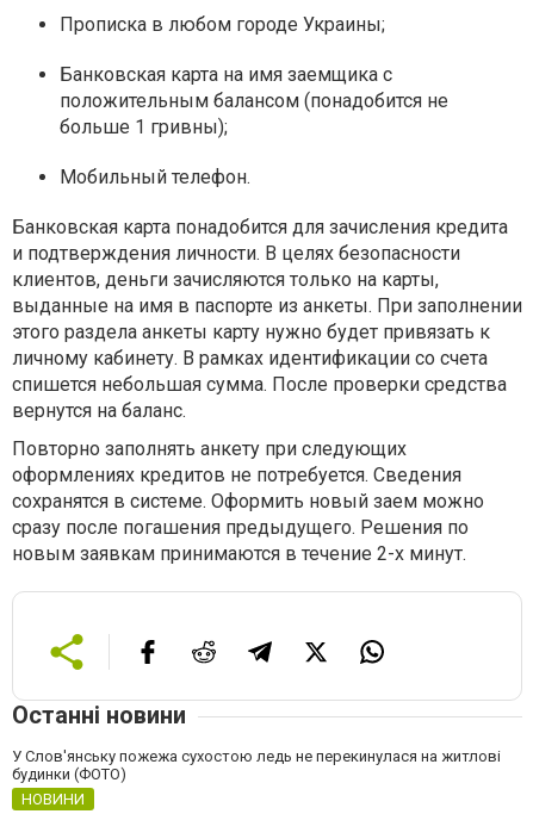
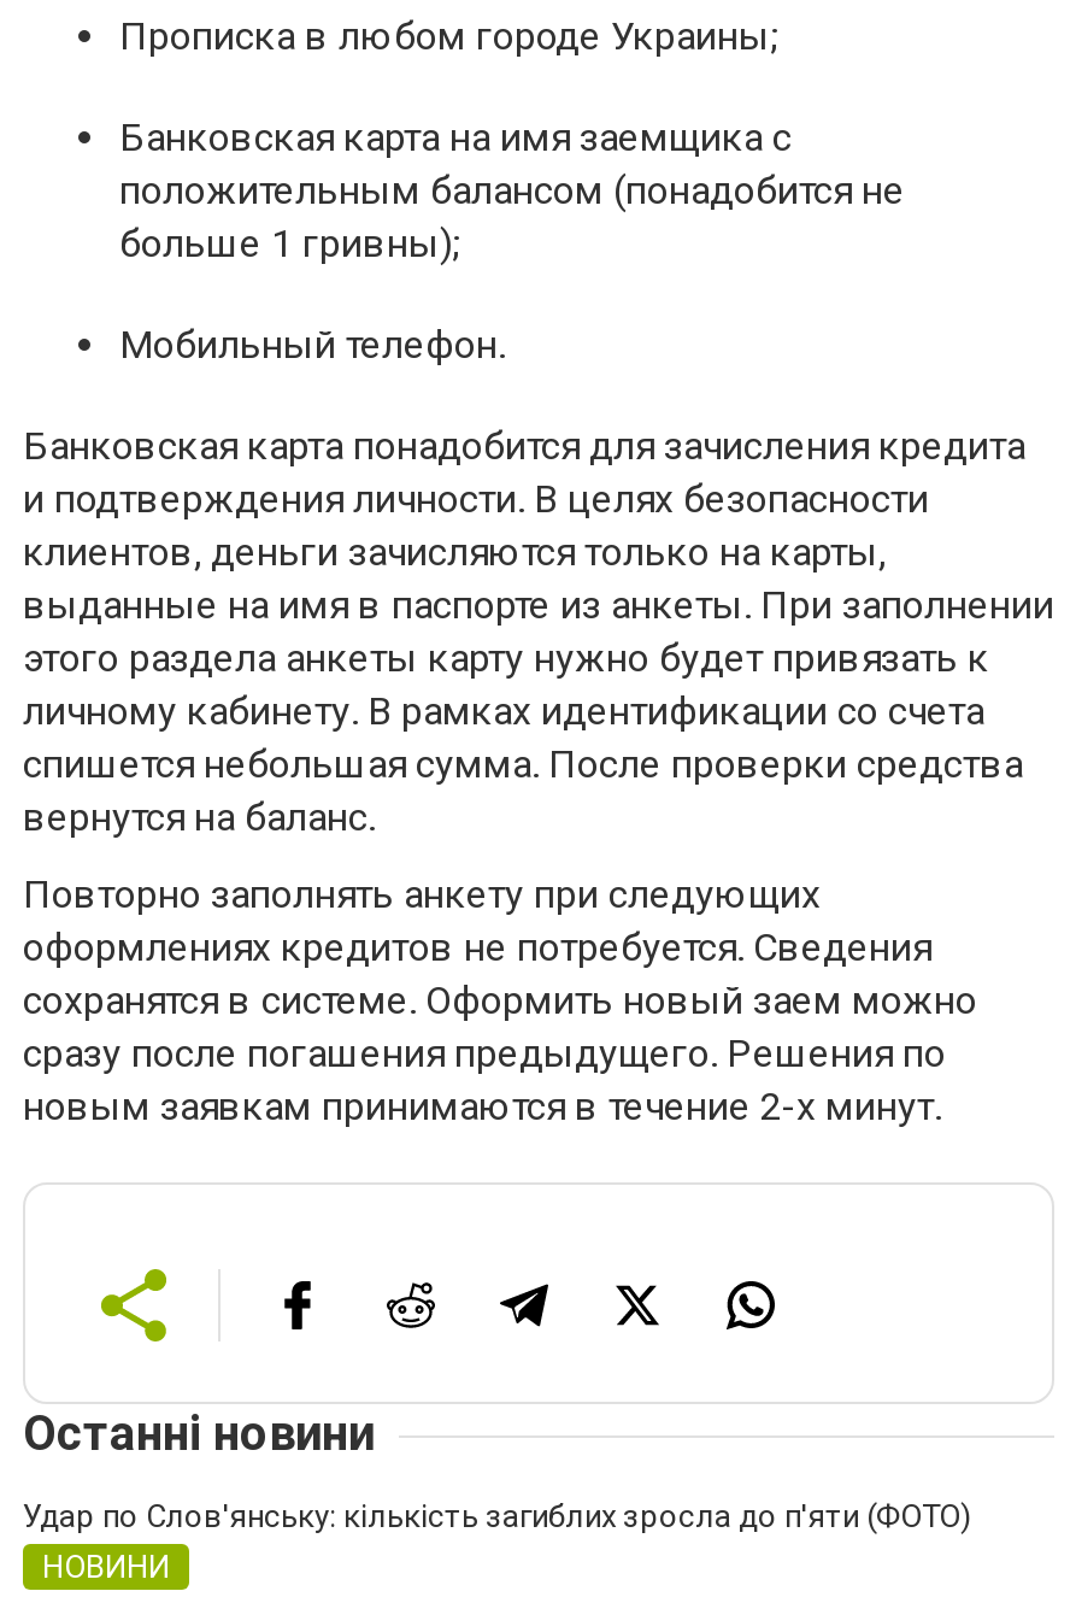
- У Слов'янську пожежа сухостою ледь не перекинулася на житлові
- будинки (ФОТО)
+ Удар по Слов'янську: кількість загиблих зросла до п'яти (ФОТО)
